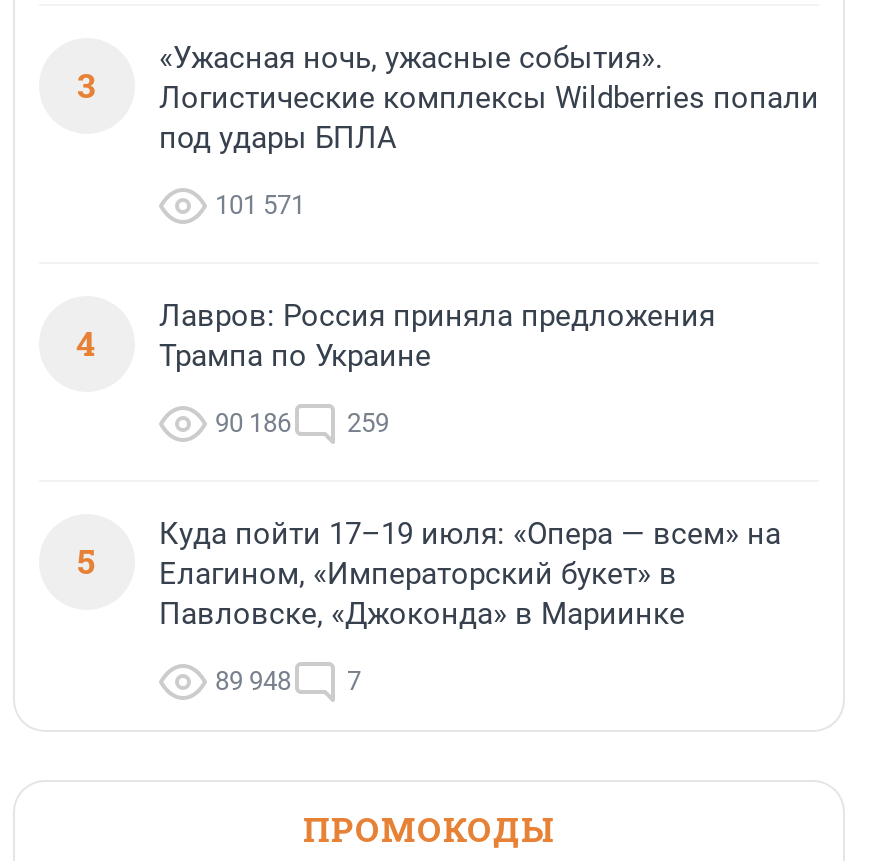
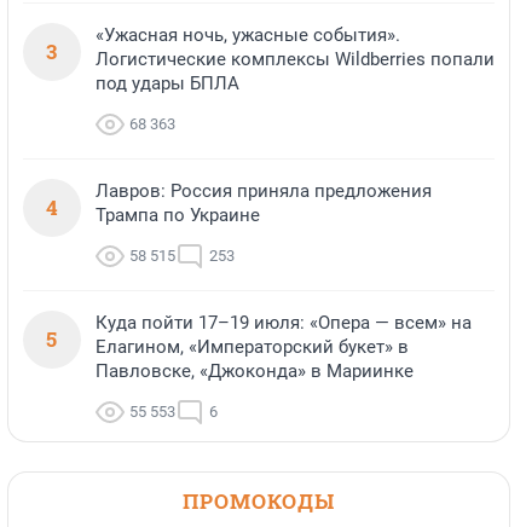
- 101 571
+ 68 363

- 90 186
+ 58 515

- 259
+ 253

- 89 948
+ 55 553

- 7
+ 6
